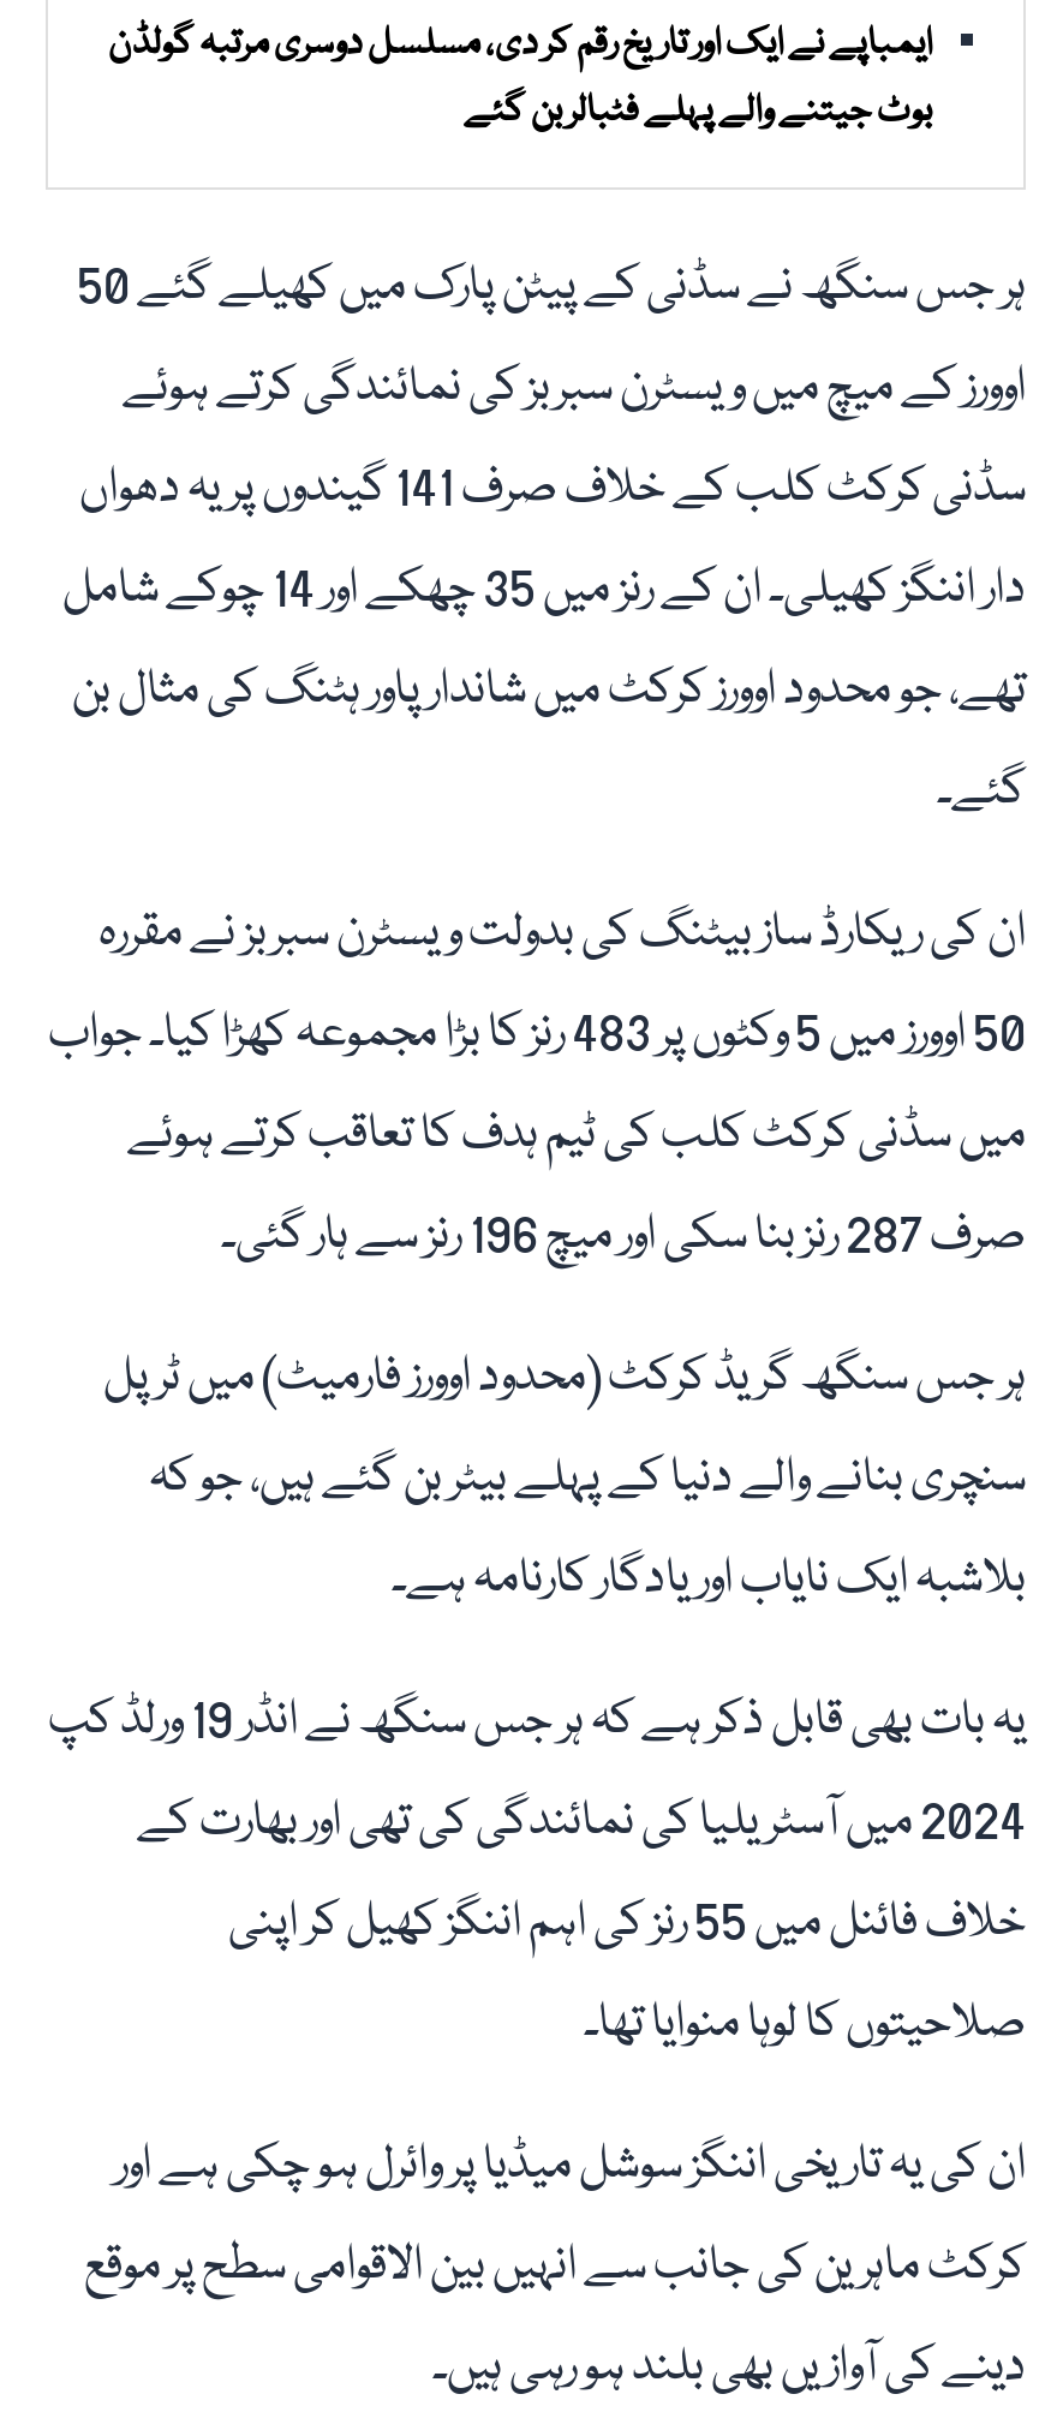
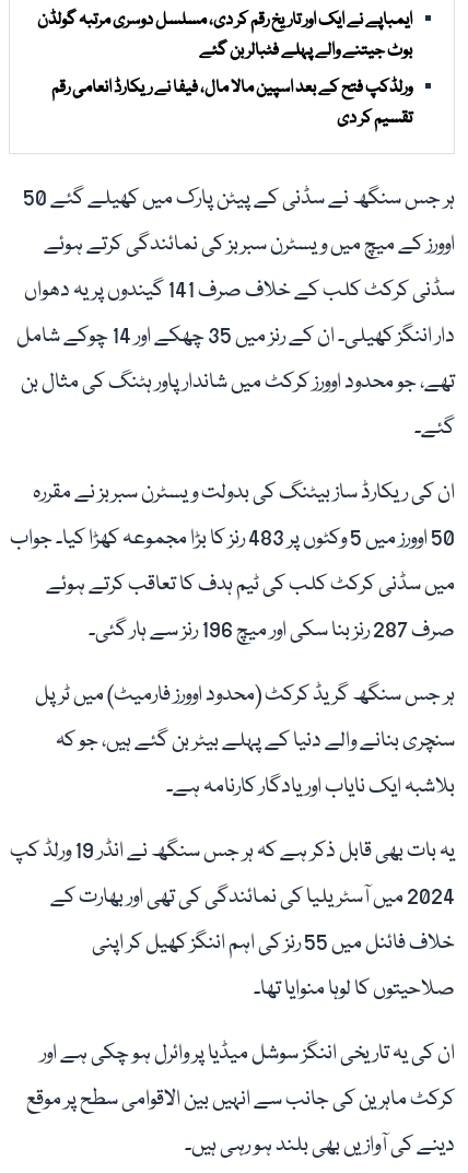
+ ورلڈکپ فتح کے بعد اسپین مالا مال، فیفا نے ریکارڈ انعامی رقم
+ تقسیم کر دی
